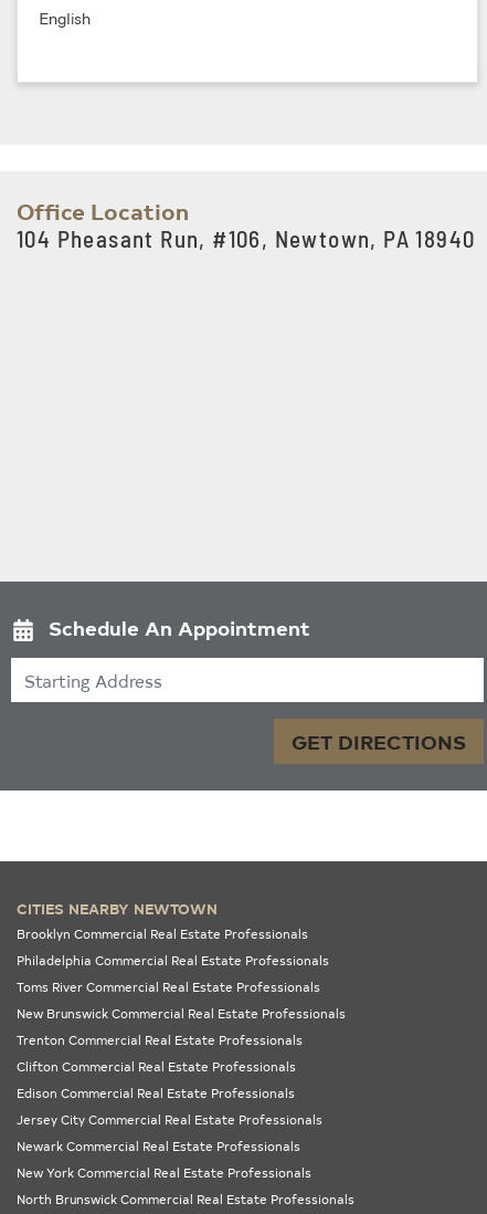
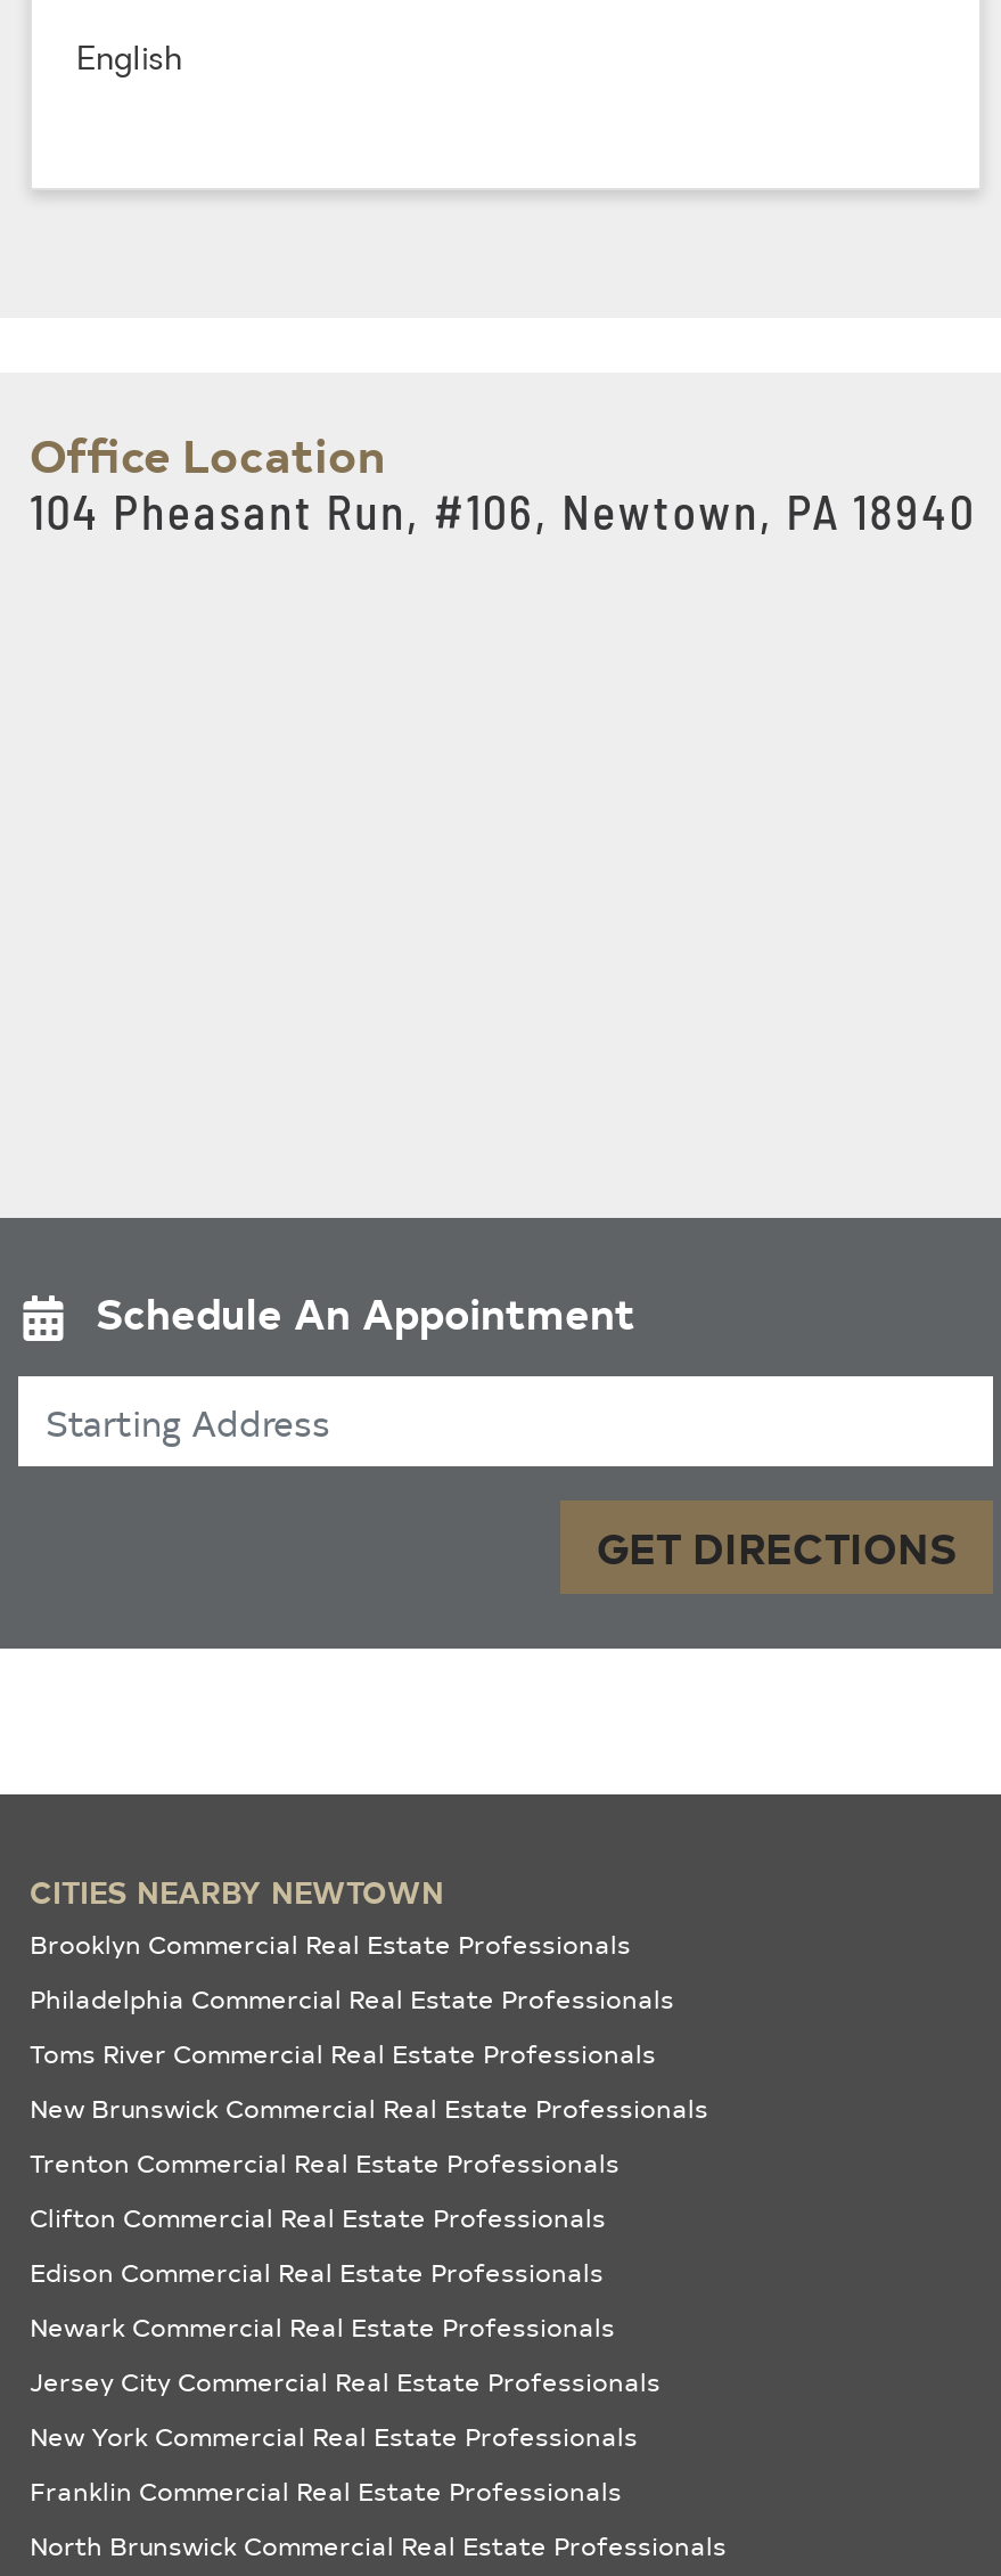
moved up: Newark Commercial Real Estate Professionals

+ Franklin Commercial Real Estate Professionals
